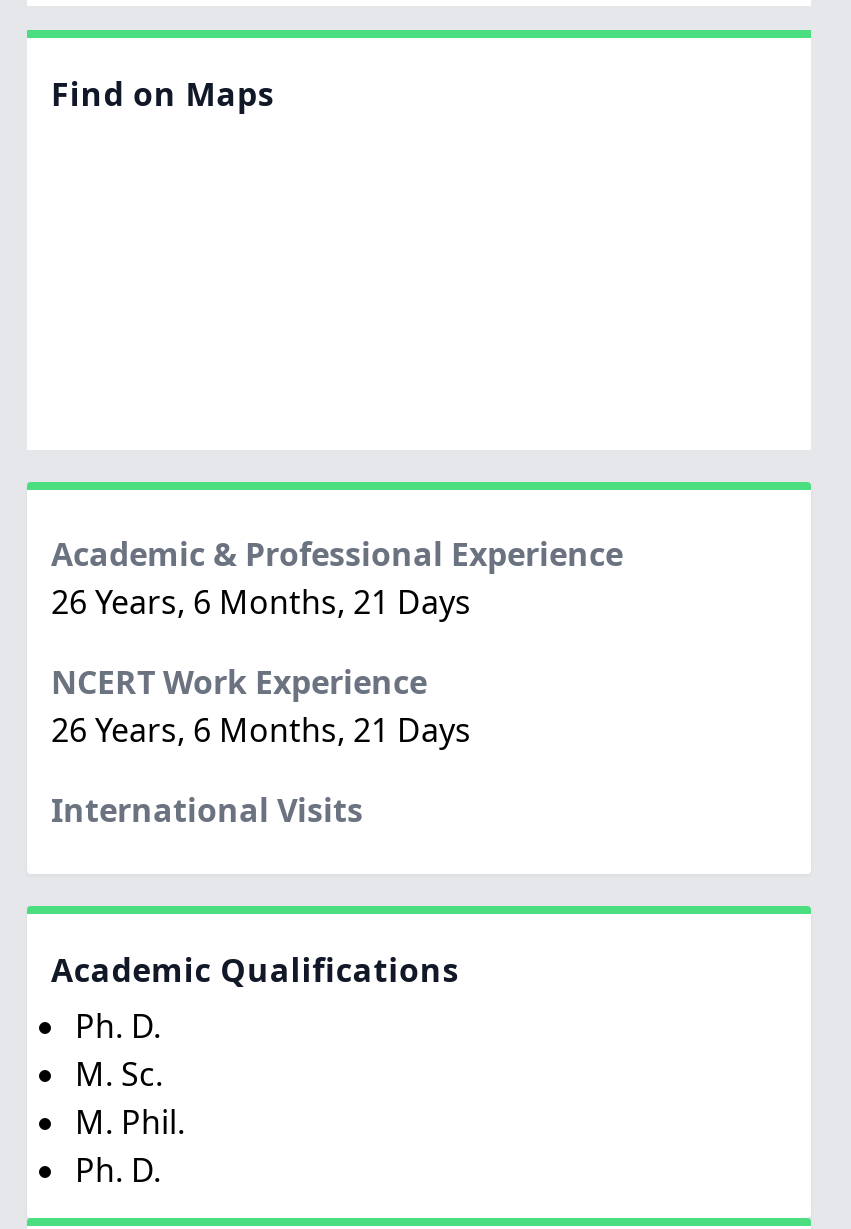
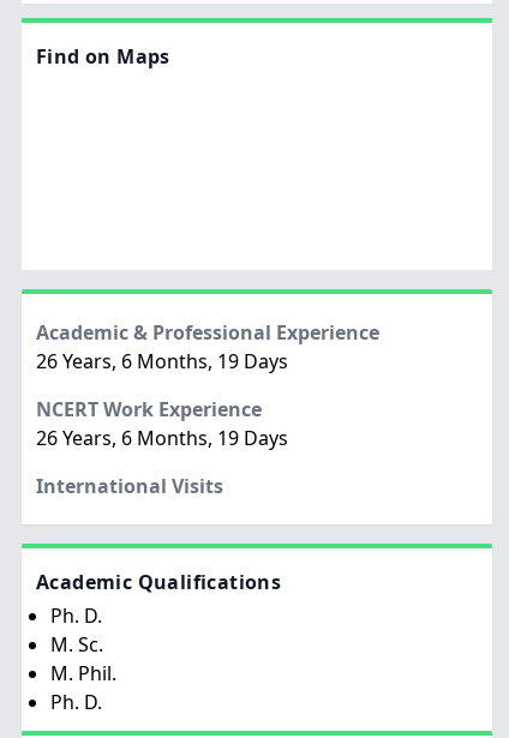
- 26 Years, 6 Months, 21 Days
+ 26 Years, 6 Months, 19 Days

- 26 Years, 6 Months, 21 Days
+ 26 Years, 6 Months, 19 Days
